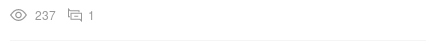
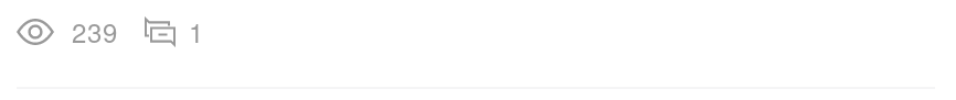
- 237 1
+ 239 1
